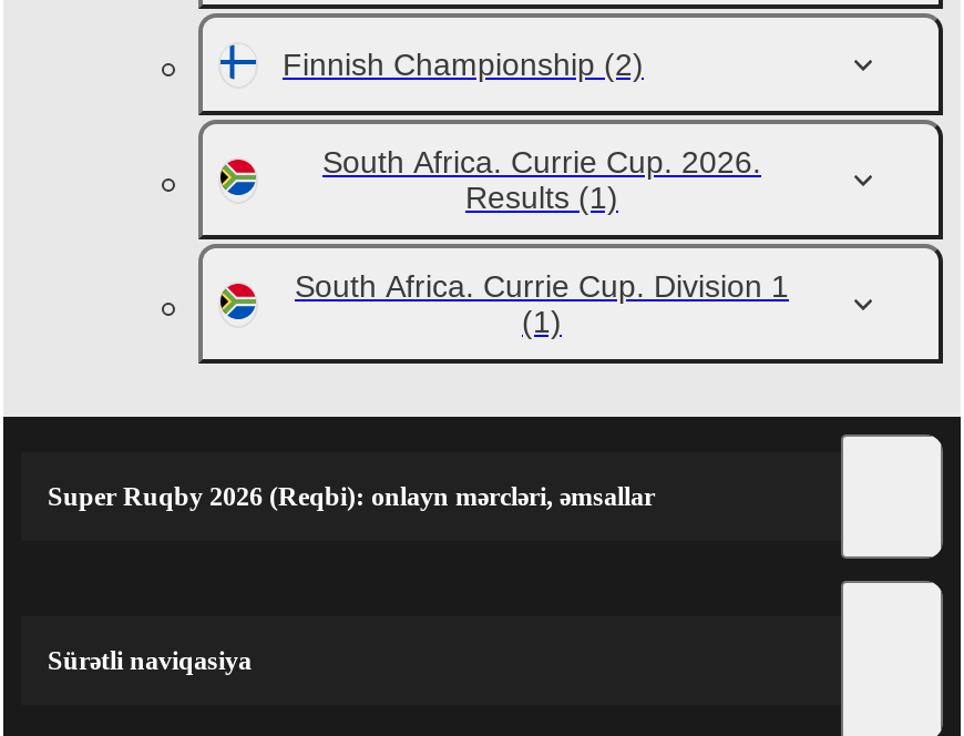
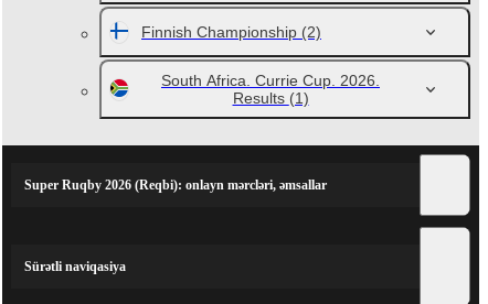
- South Africa. Currie Cup. Division 1
- (1)
